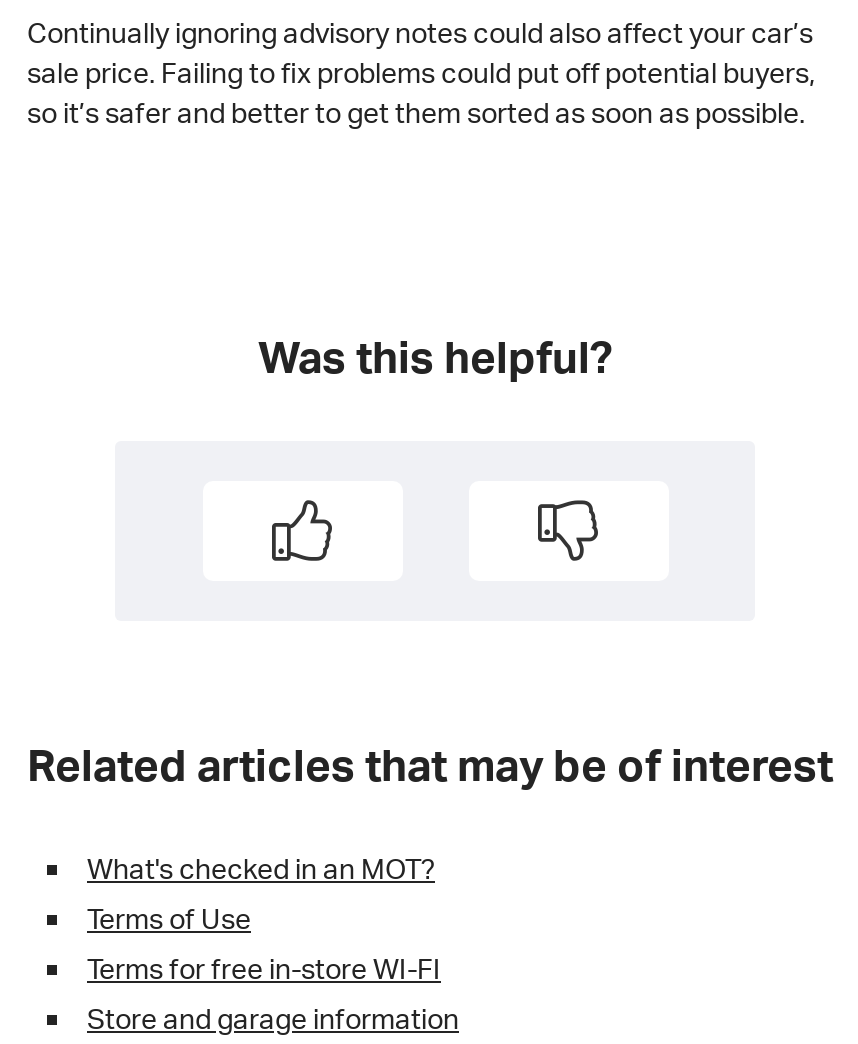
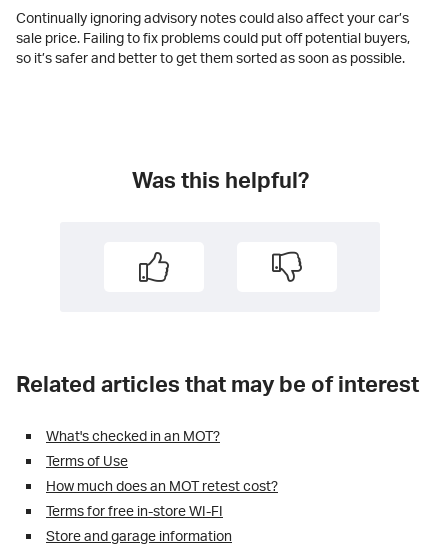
+ How much does an MOT retest cost?
